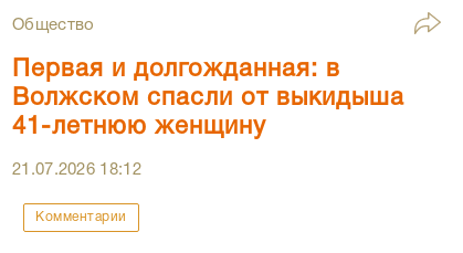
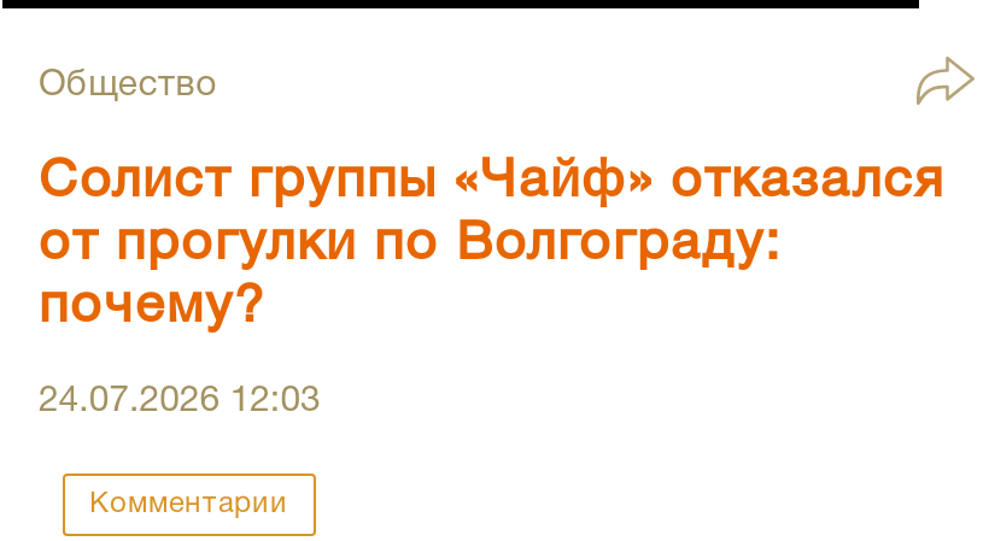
- Первая и долгожданная: в
- Волжском спасли от выкидыша
- 41-летнюю женщину
+ Солист группы «Чайф» отказался
+ от прогулки по Волгограду:
+ почему?

- 21.07.2026 18:12
+ 24.07.2026 12:03
